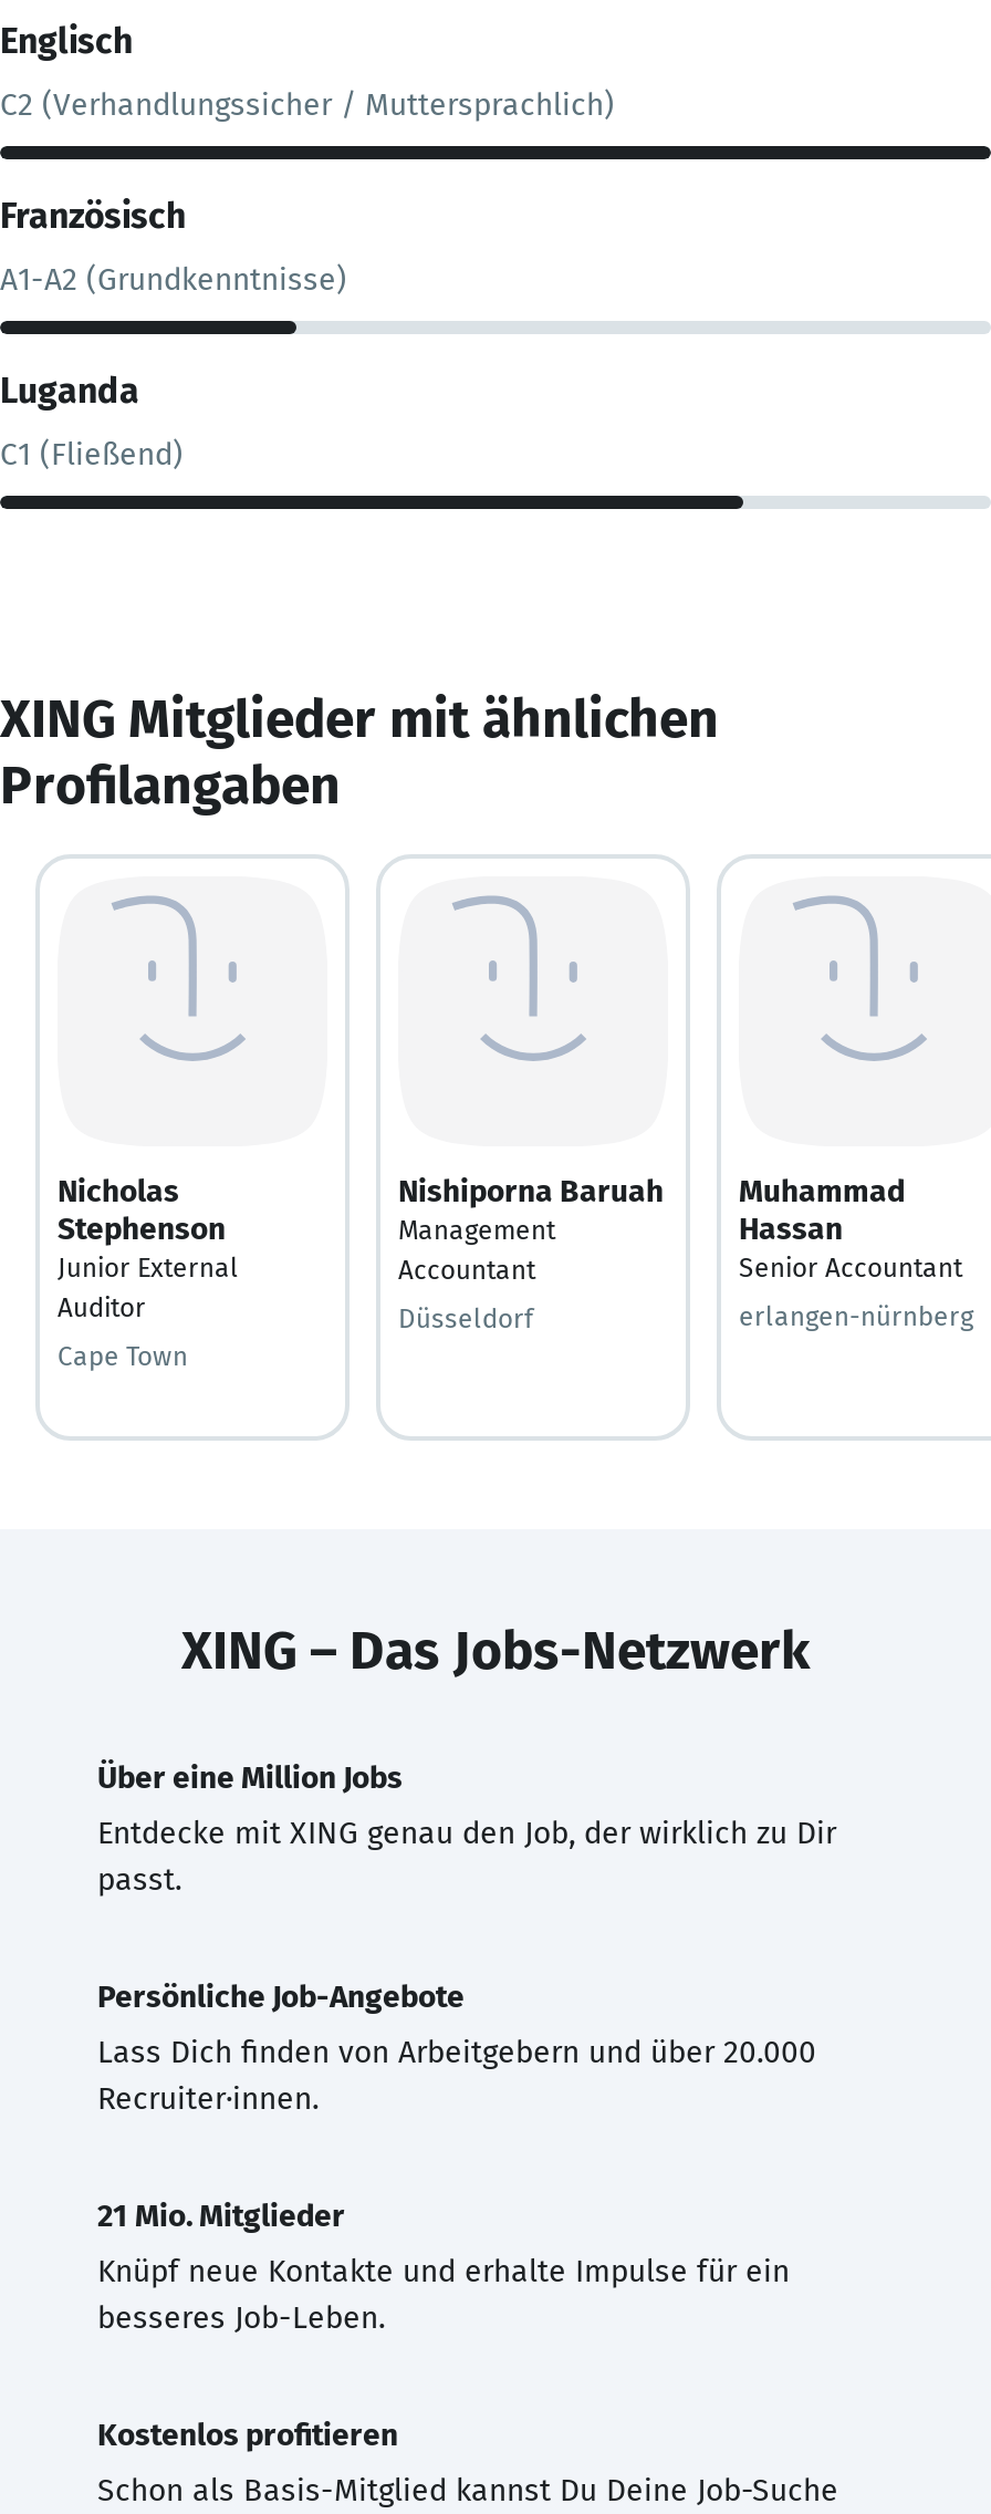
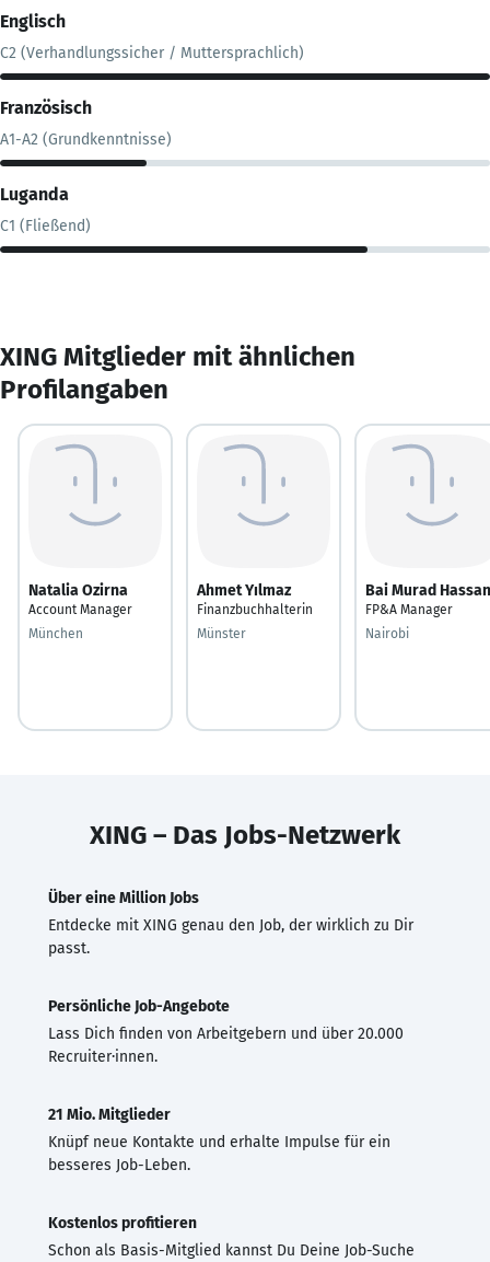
- Nicholas
- Stephenson
- Junior External
- Auditor
+ Natalia Ozirna
+ Account Manager

- Nishiporna Baruah
- Management
- Accountant
+ Ahmet Yılmaz
+ Finanzbuchhalterin

- Muhammad
- Hassan
- Senior Accountant
+ Bai Murad Hassan
+ FP&A Manager

- Düsseldorf
+ Münster

- erlangen-nürnberg
+ Nairobi

- Cape Town
+ München
